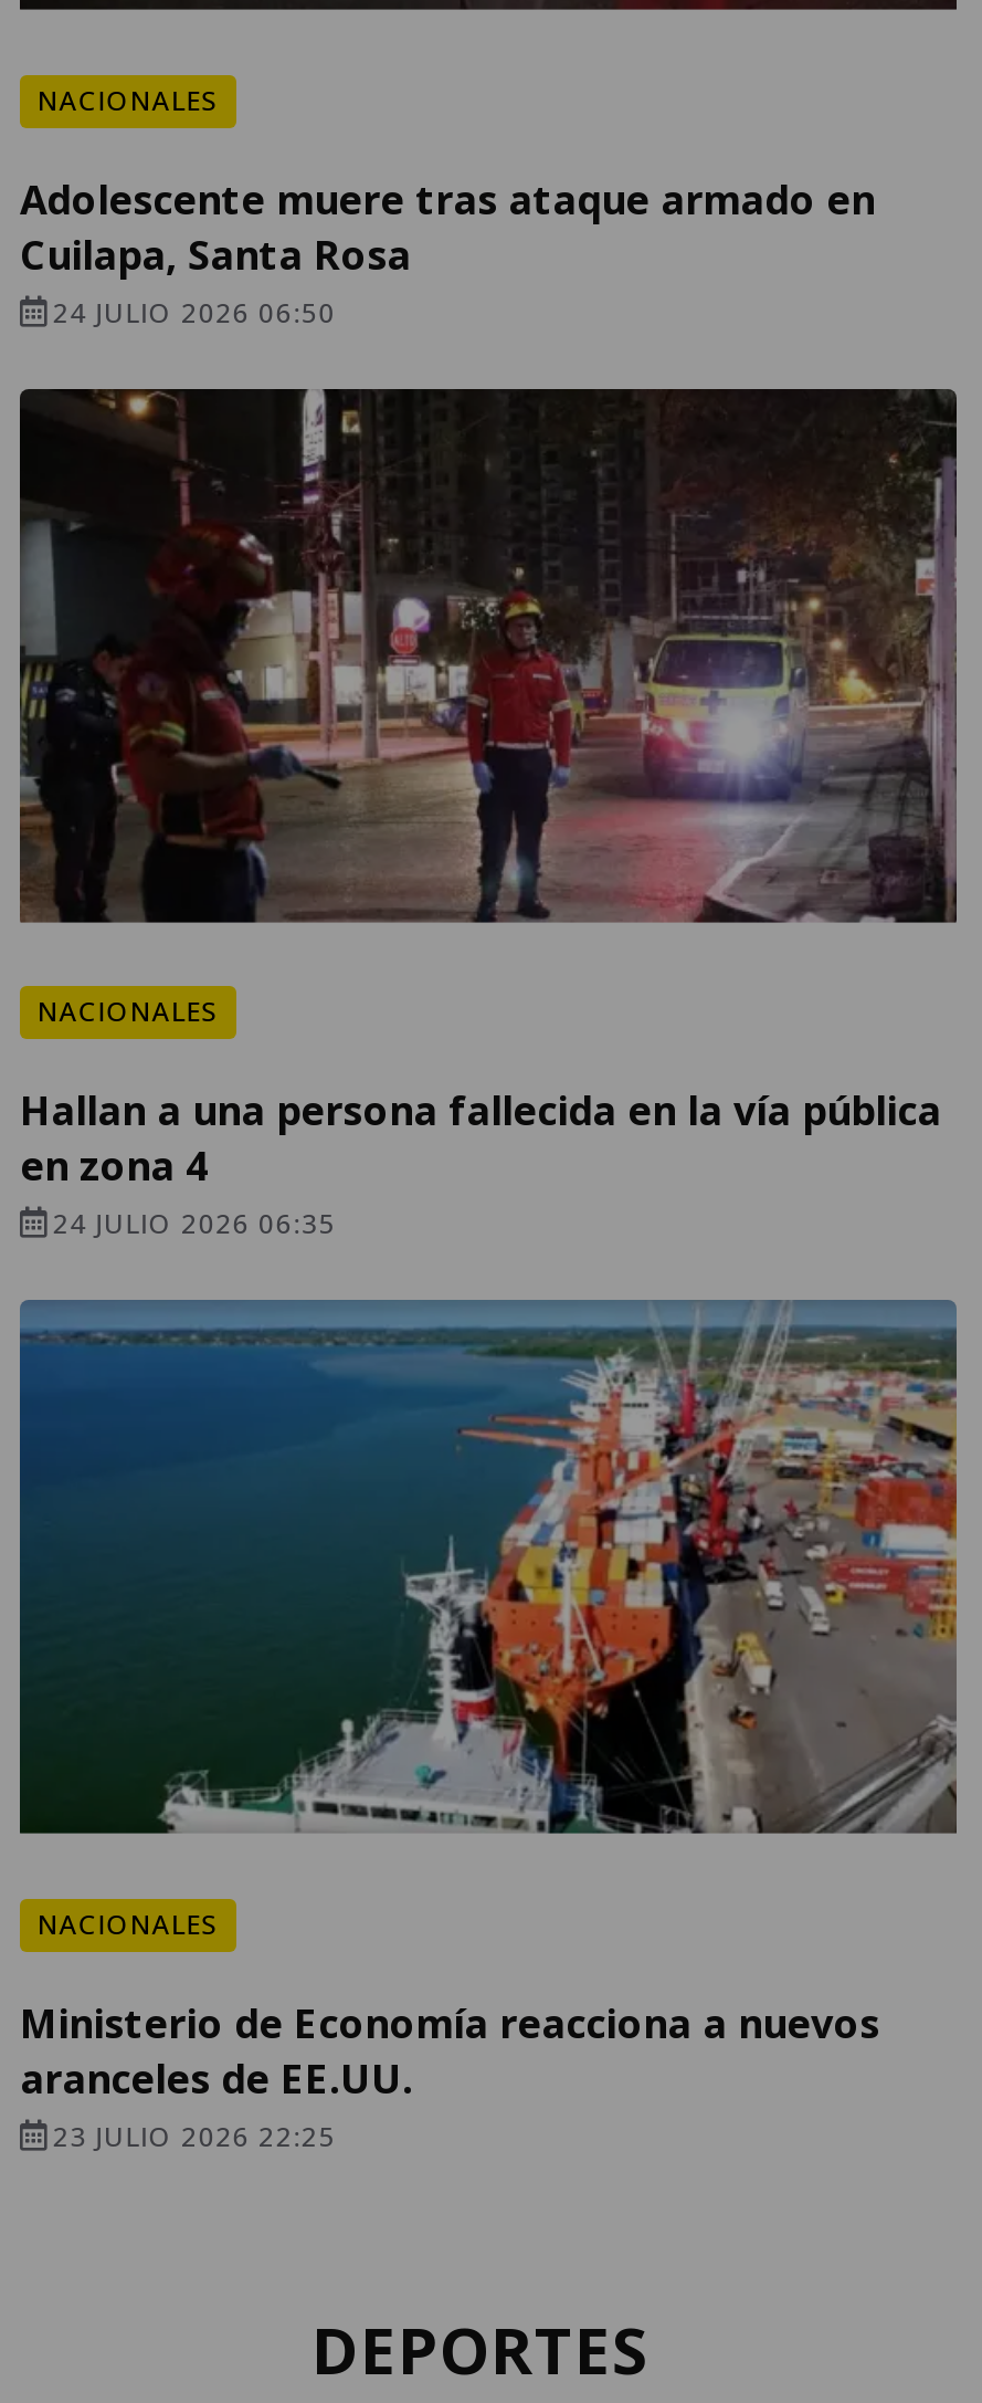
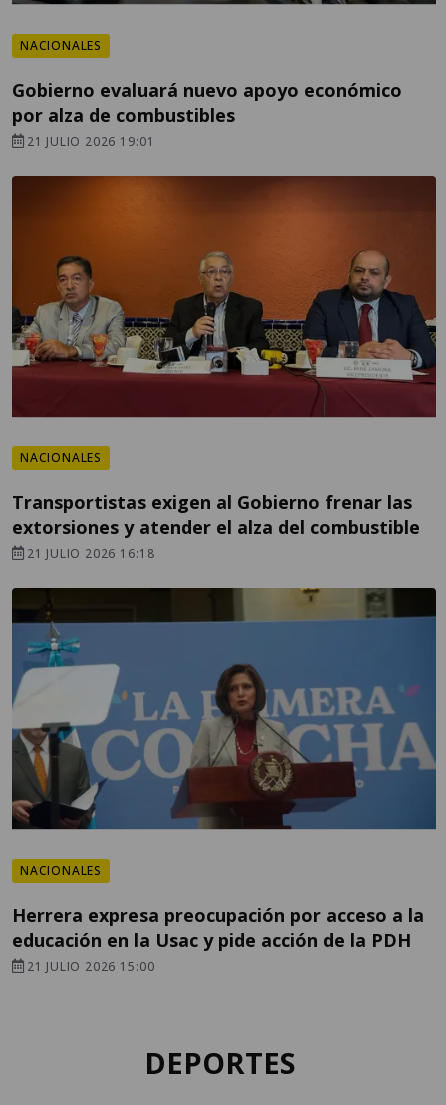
- Adolescente muere tras ataque armado en
- Cuilapa, Santa Rosa
- 24 JULIO 2026 06:50
+ Gobierno evaluará nuevo apoyo económico
+ por alza de combustibles
+ 21 JULIO 2026 19:01

- [image]
+ [image]

- Hallan a una persona fallecida en la vía pública
- en zona 4
- 24 JULIO 2026 06:35
+ Transportistas exigen al Gobierno frenar las
+ extorsiones y atender el alza del combustible
+ 21 JULIO 2026 16:18

- [image]
+ [image]

- Ministerio de Economía reacciona a nuevos
- aranceles de EE.UU.
- 23 JULIO 2026 22:25
+ Herrera expresa preocupación por acceso a la
+ educación en la Usac y pide acción de la PDH
+ 21 JULIO 2026 15:00
